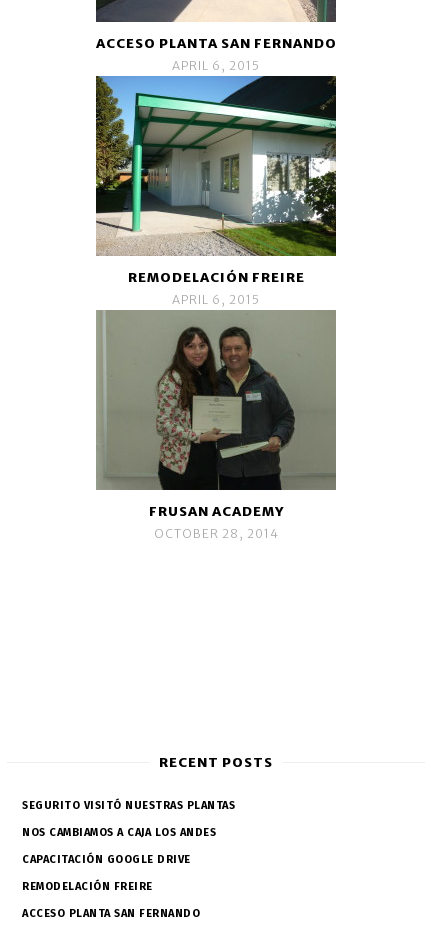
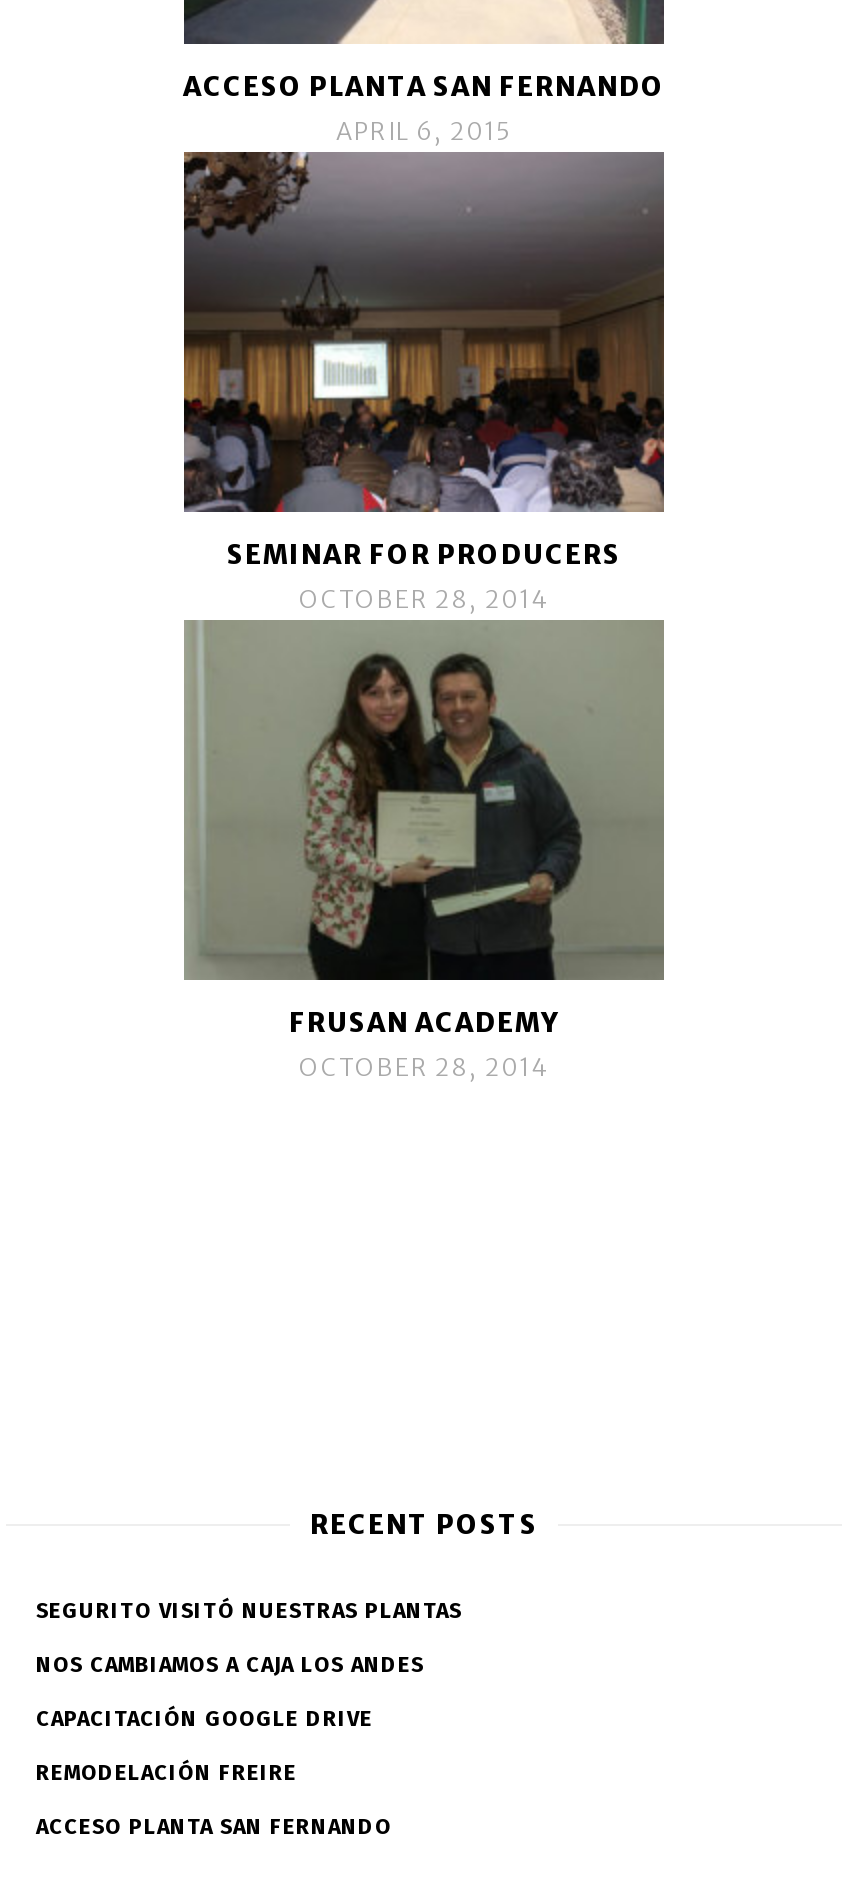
- [image]
- REMODELACIÓN FREIRE
- APRIL 6, 2015
+ [image]
+ SEMINAR FOR PRODUCERS
+ OCTOBER 28, 2014
